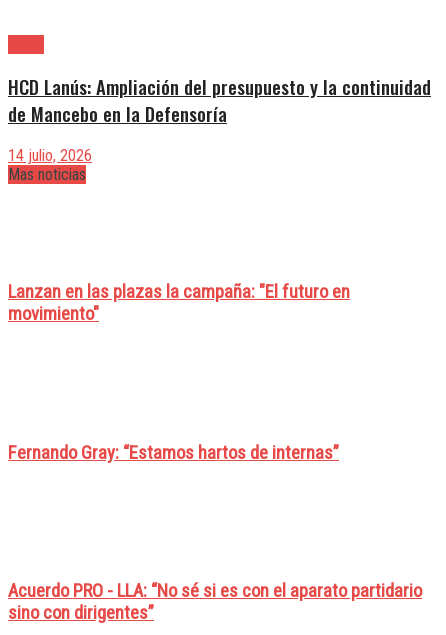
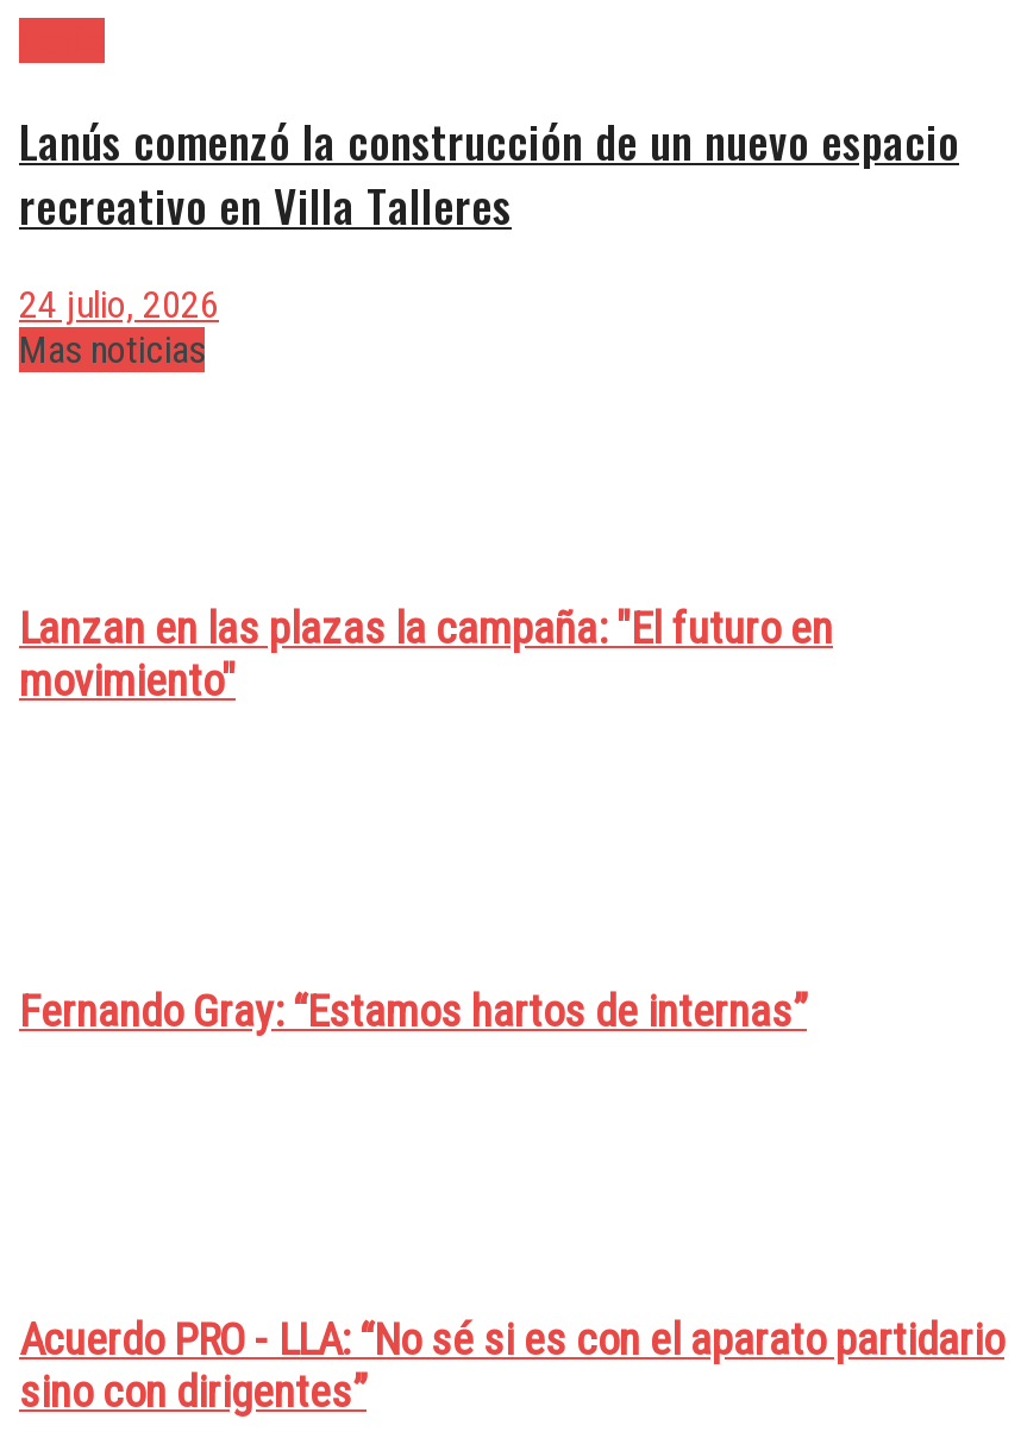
- HCD Lanús: Ampliación del presupuesto y la continuidad
- de Mancebo en la Defensoría
+ Lanús comenzó la construcción de un nuevo espacio
+ recreativo en Villa Talleres

- 14 julio, 2026
+ 24 julio, 2026
